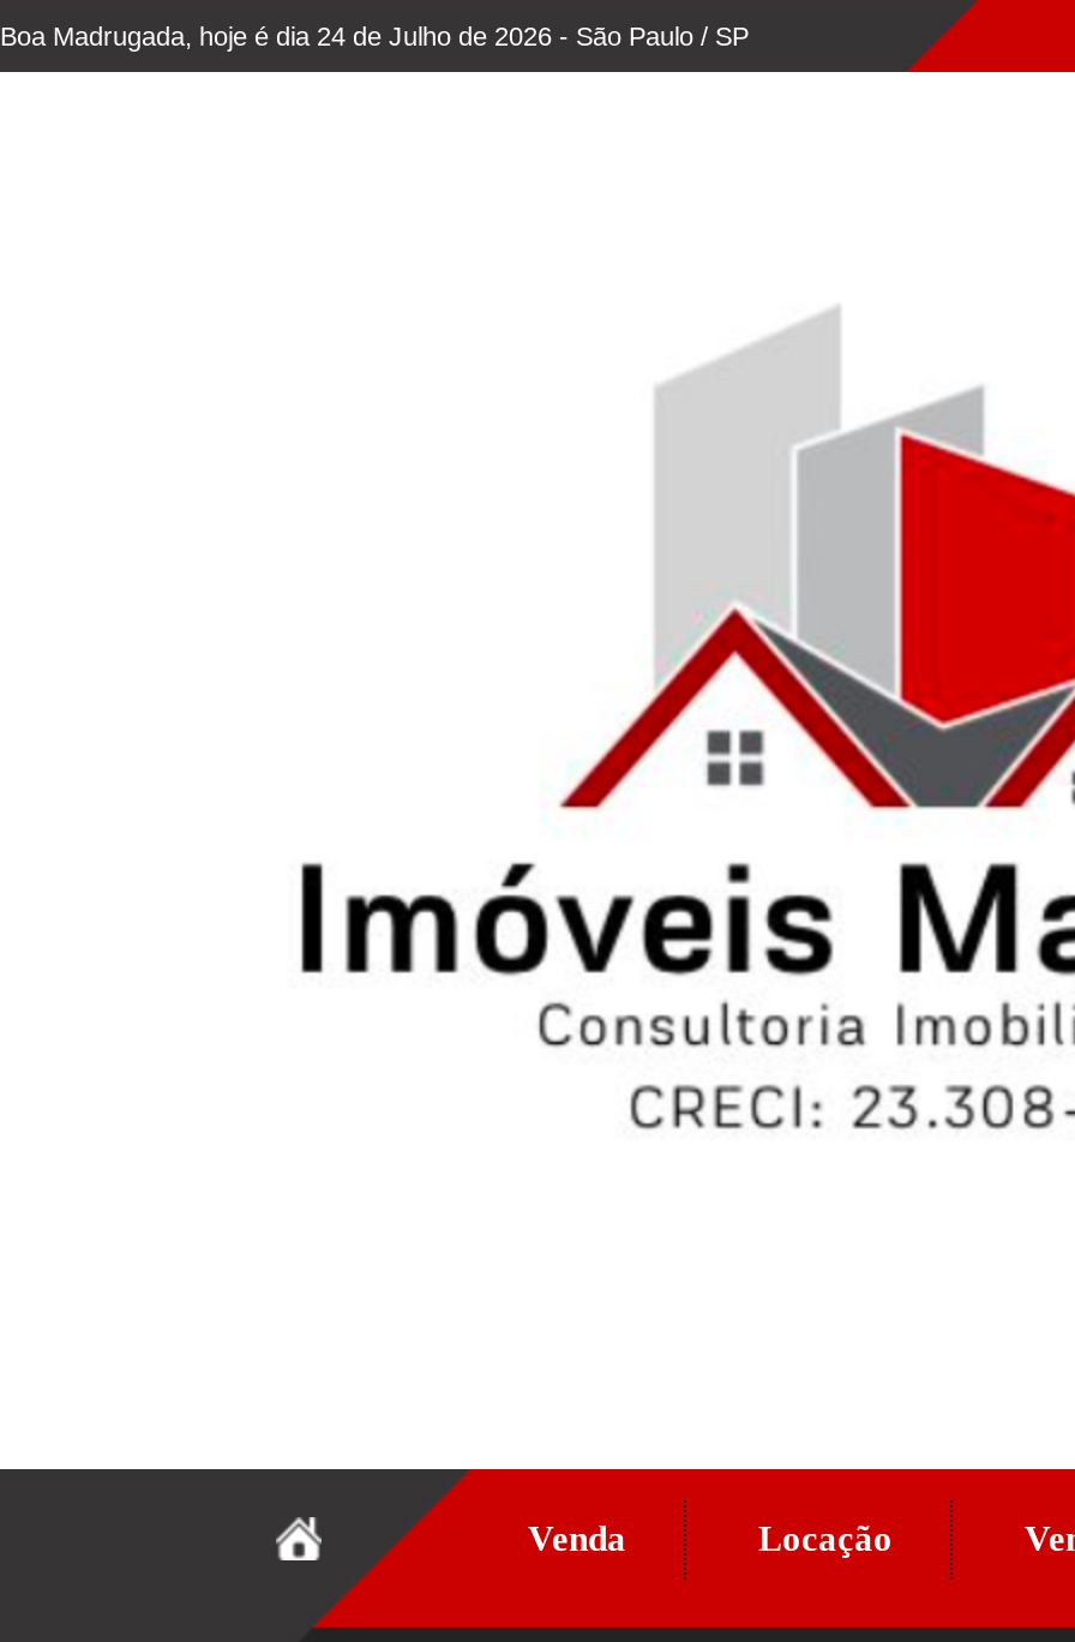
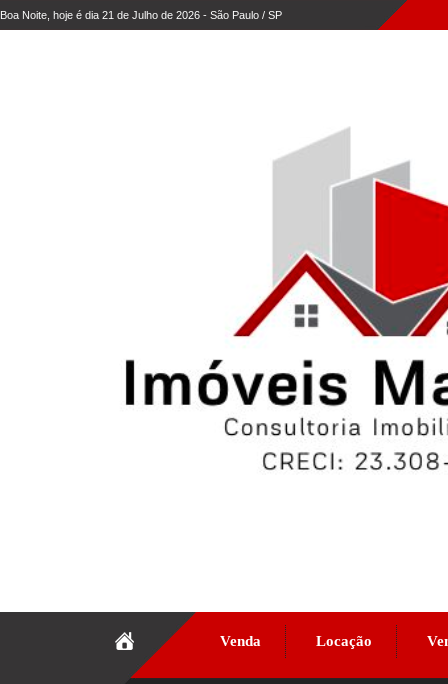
- Boa Madrugada, hoje é dia 24 de Julho de 2026 - São Paulo / SP
+ Boa Noite, hoje é dia 21 de Julho de 2026 - São Paulo / SP
